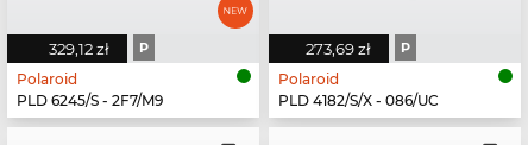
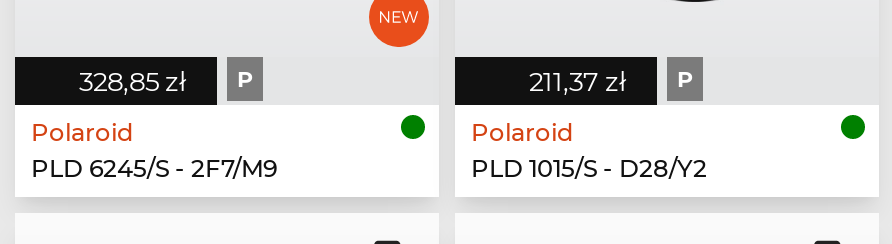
- 329,12 zł P
+ 328,85 zł P

- 273,69 zł P
+ 211,37 zł P

- PLD 4182/S/X - 086/UC
+ PLD 1015/S - D28/Y2
